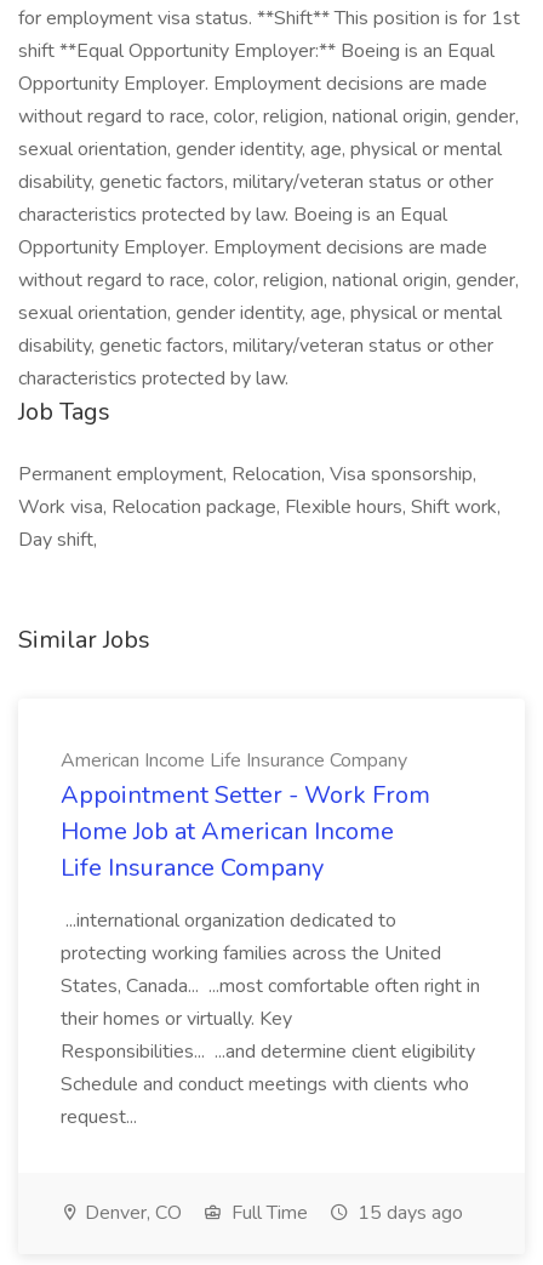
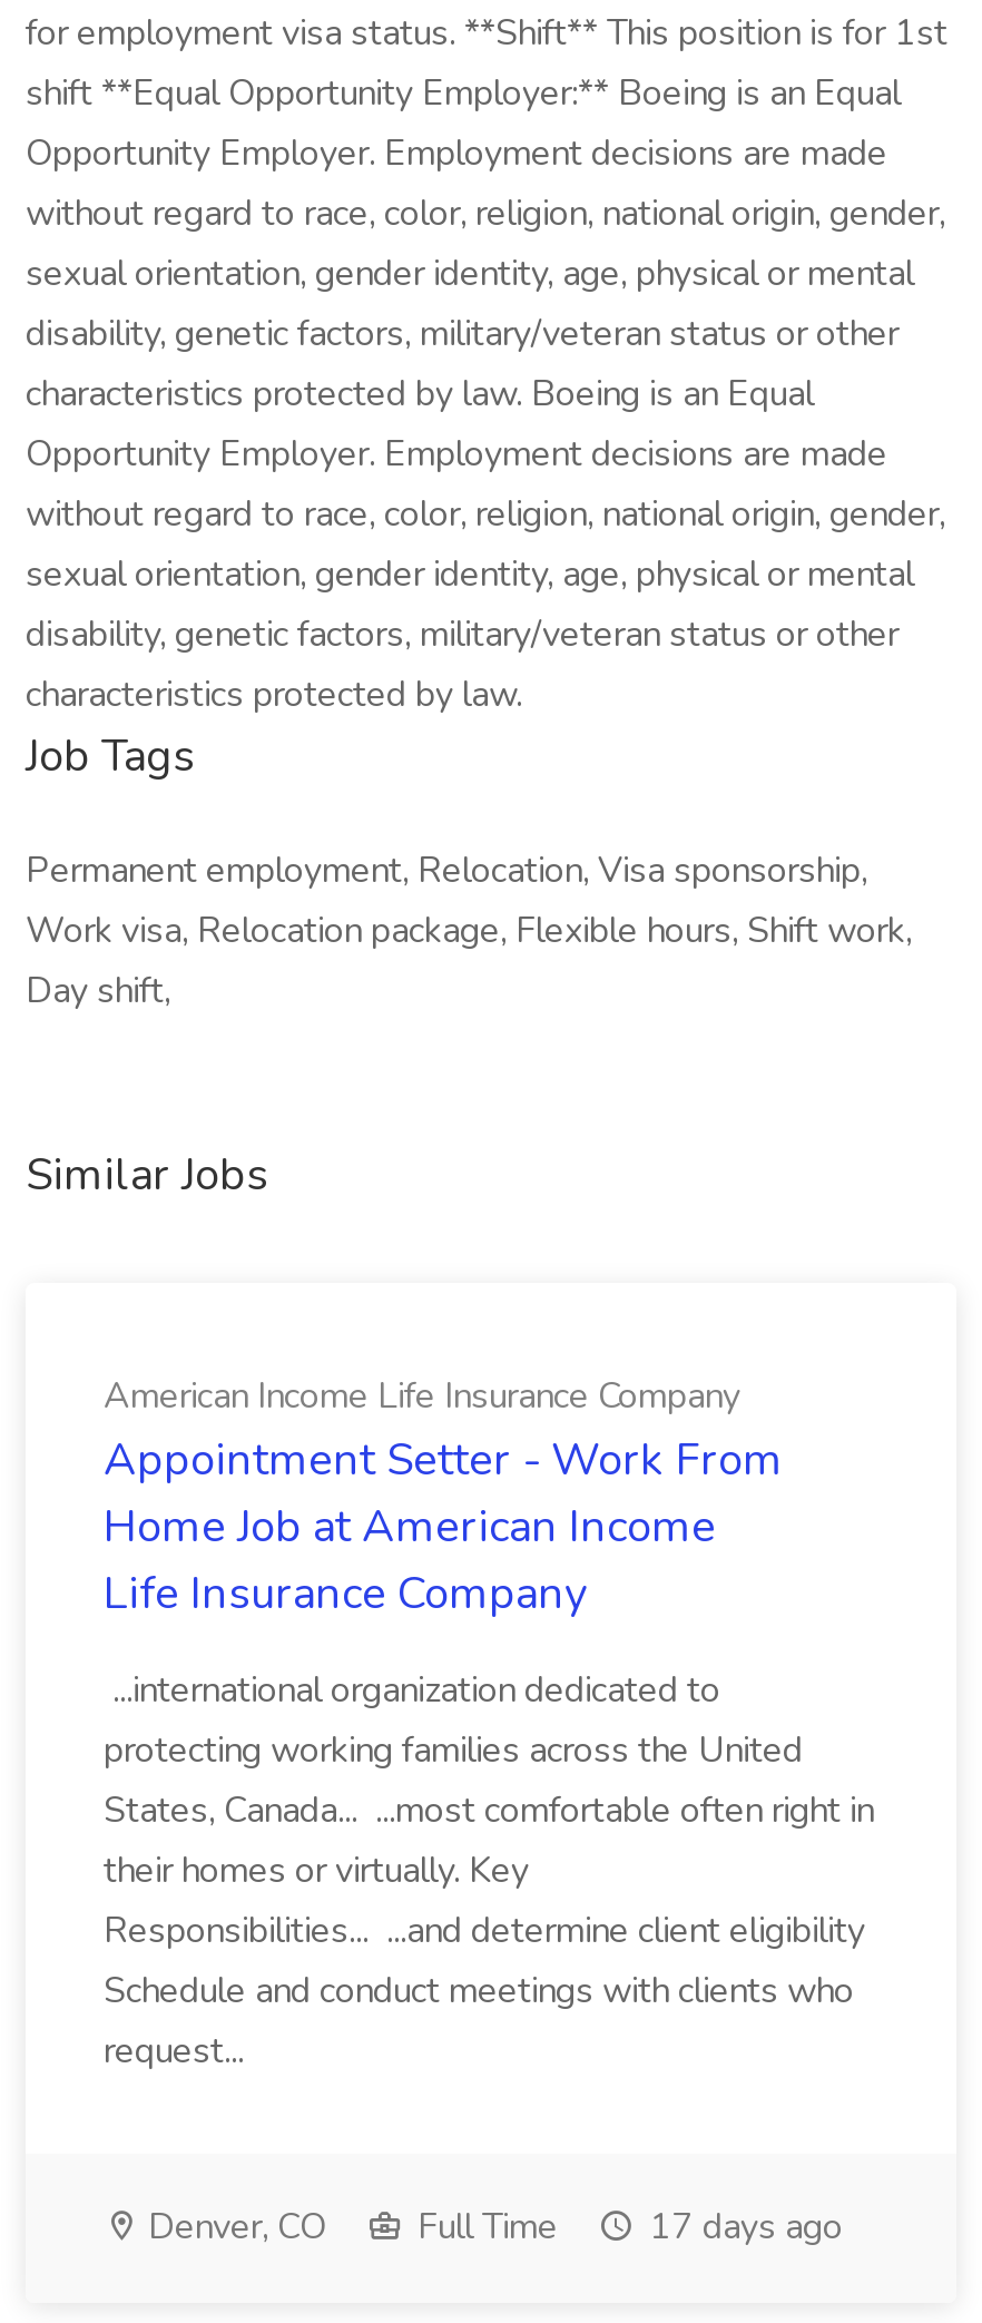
- Denver, CO Full Time 15 days ago
+ Denver, CO Full Time 17 days ago
